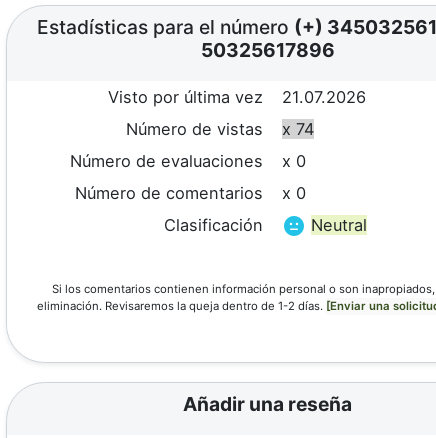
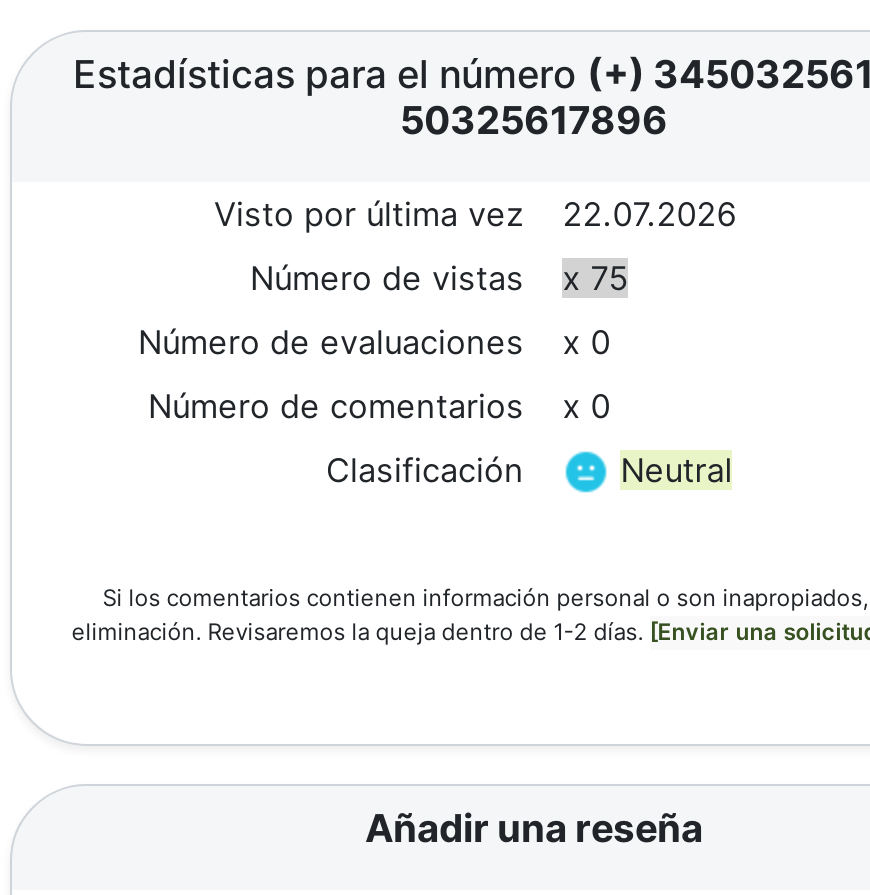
- Visto por última vez 21.07.2026
+ Visto por última vez 22.07.2026

- Número de vistas x 74
+ Número de vistas x 75
